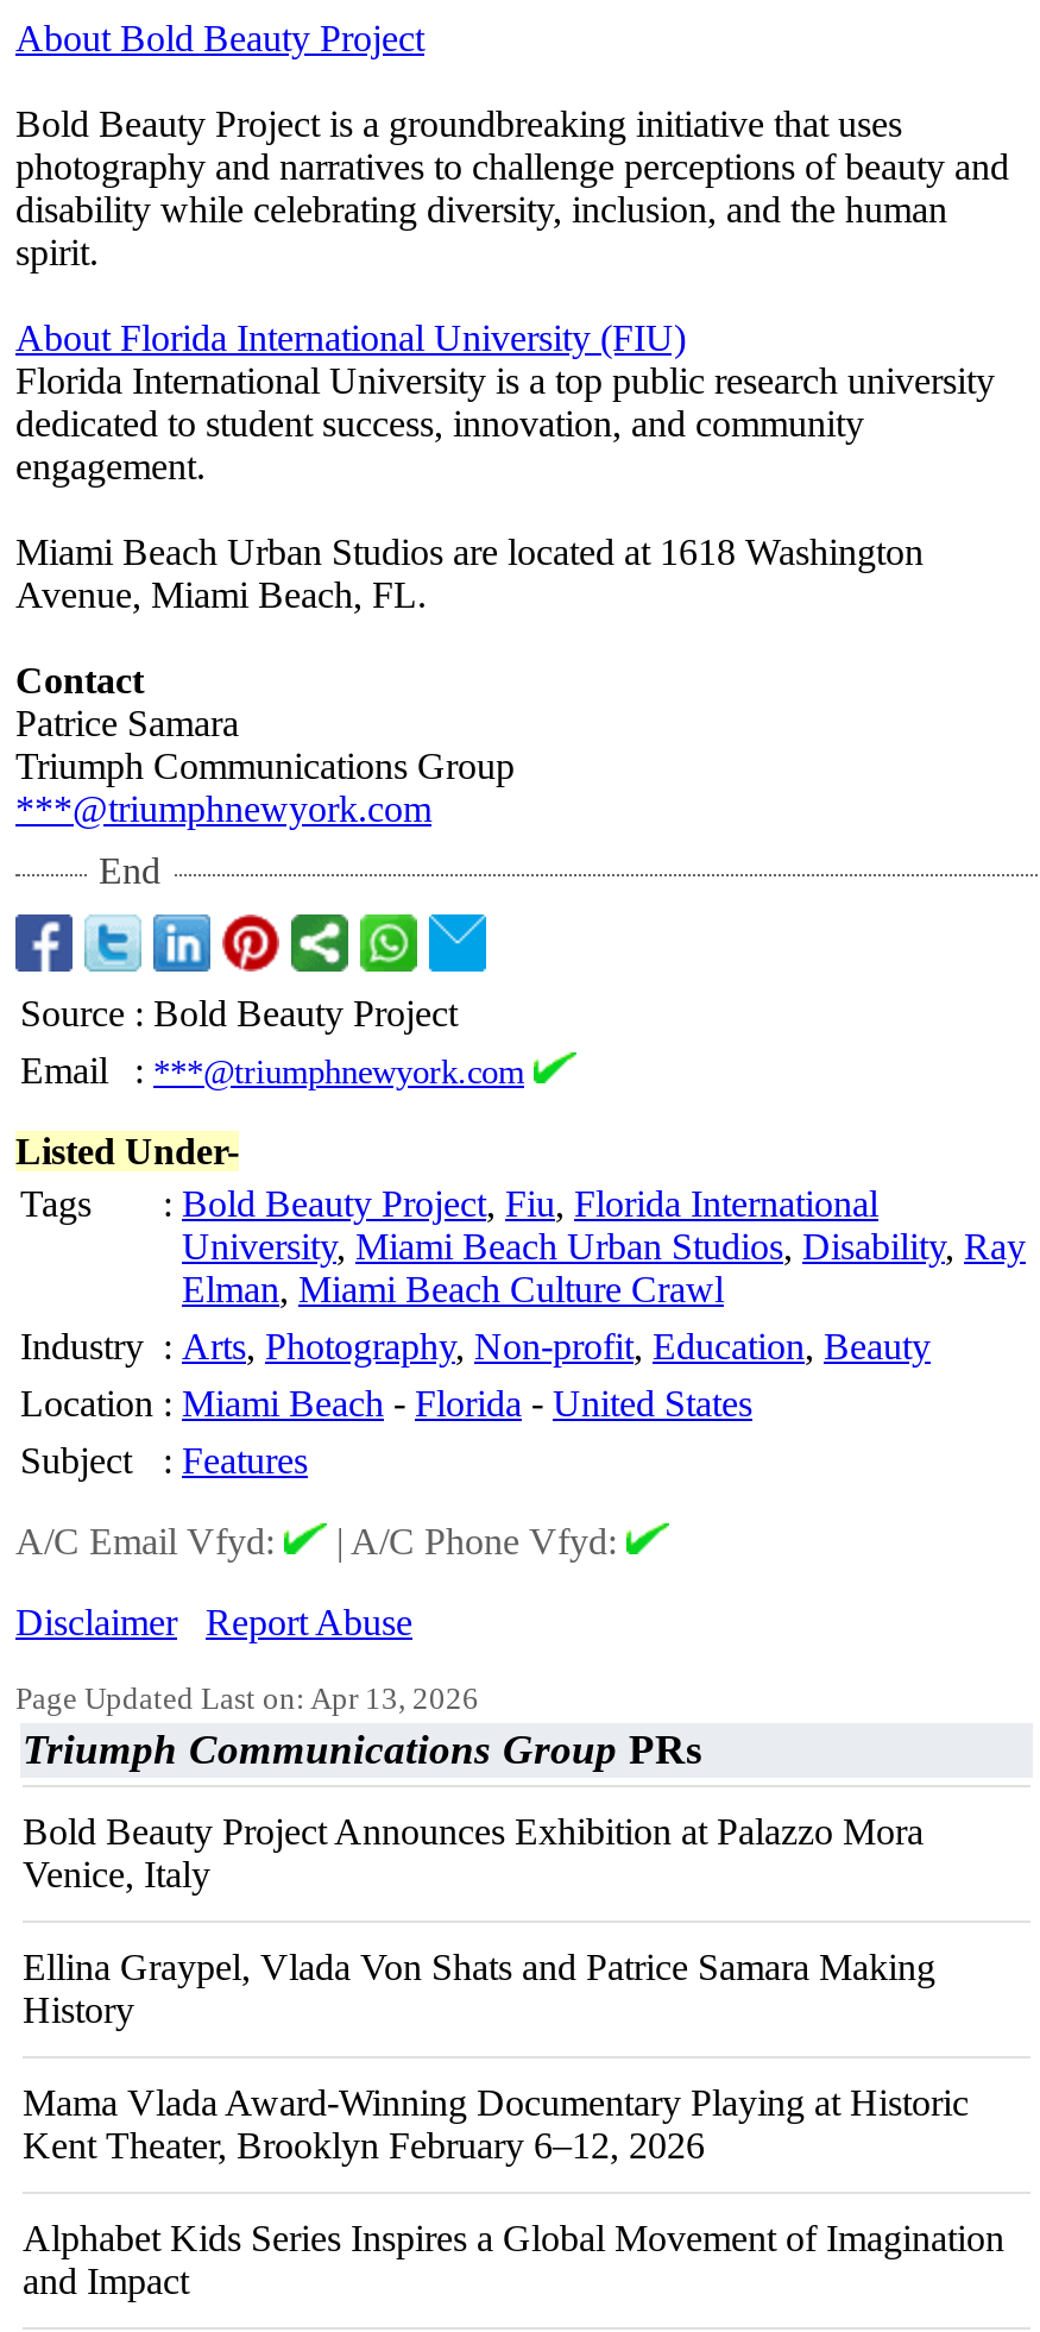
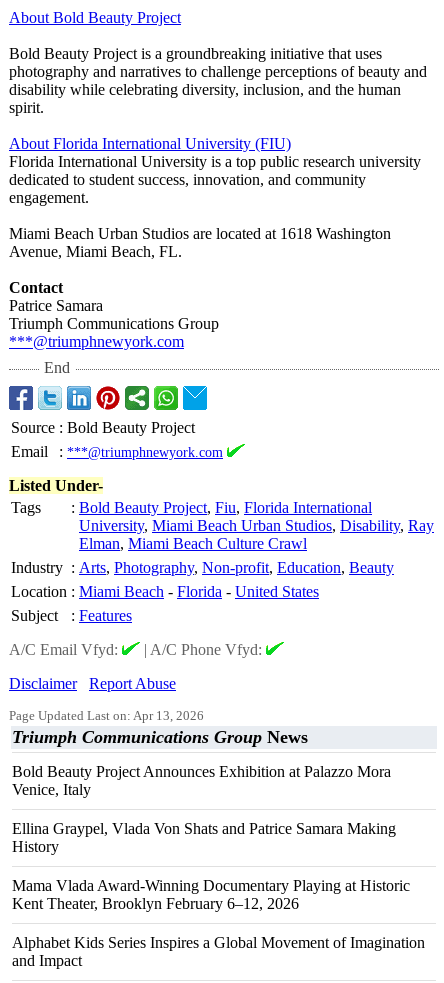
- Triumph Communications Group PRs
+ Triumph Communications Group News
